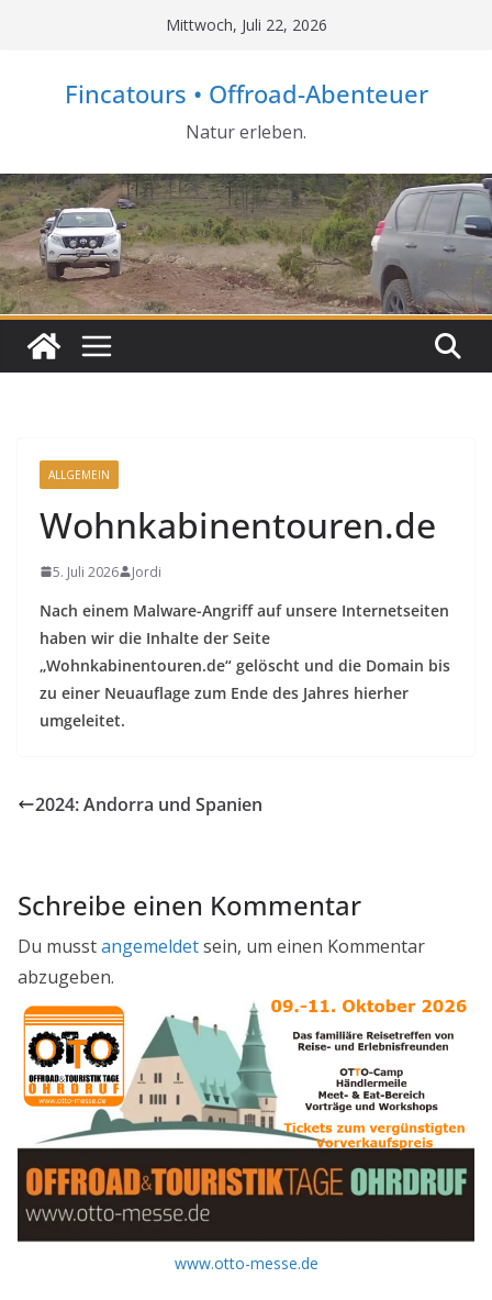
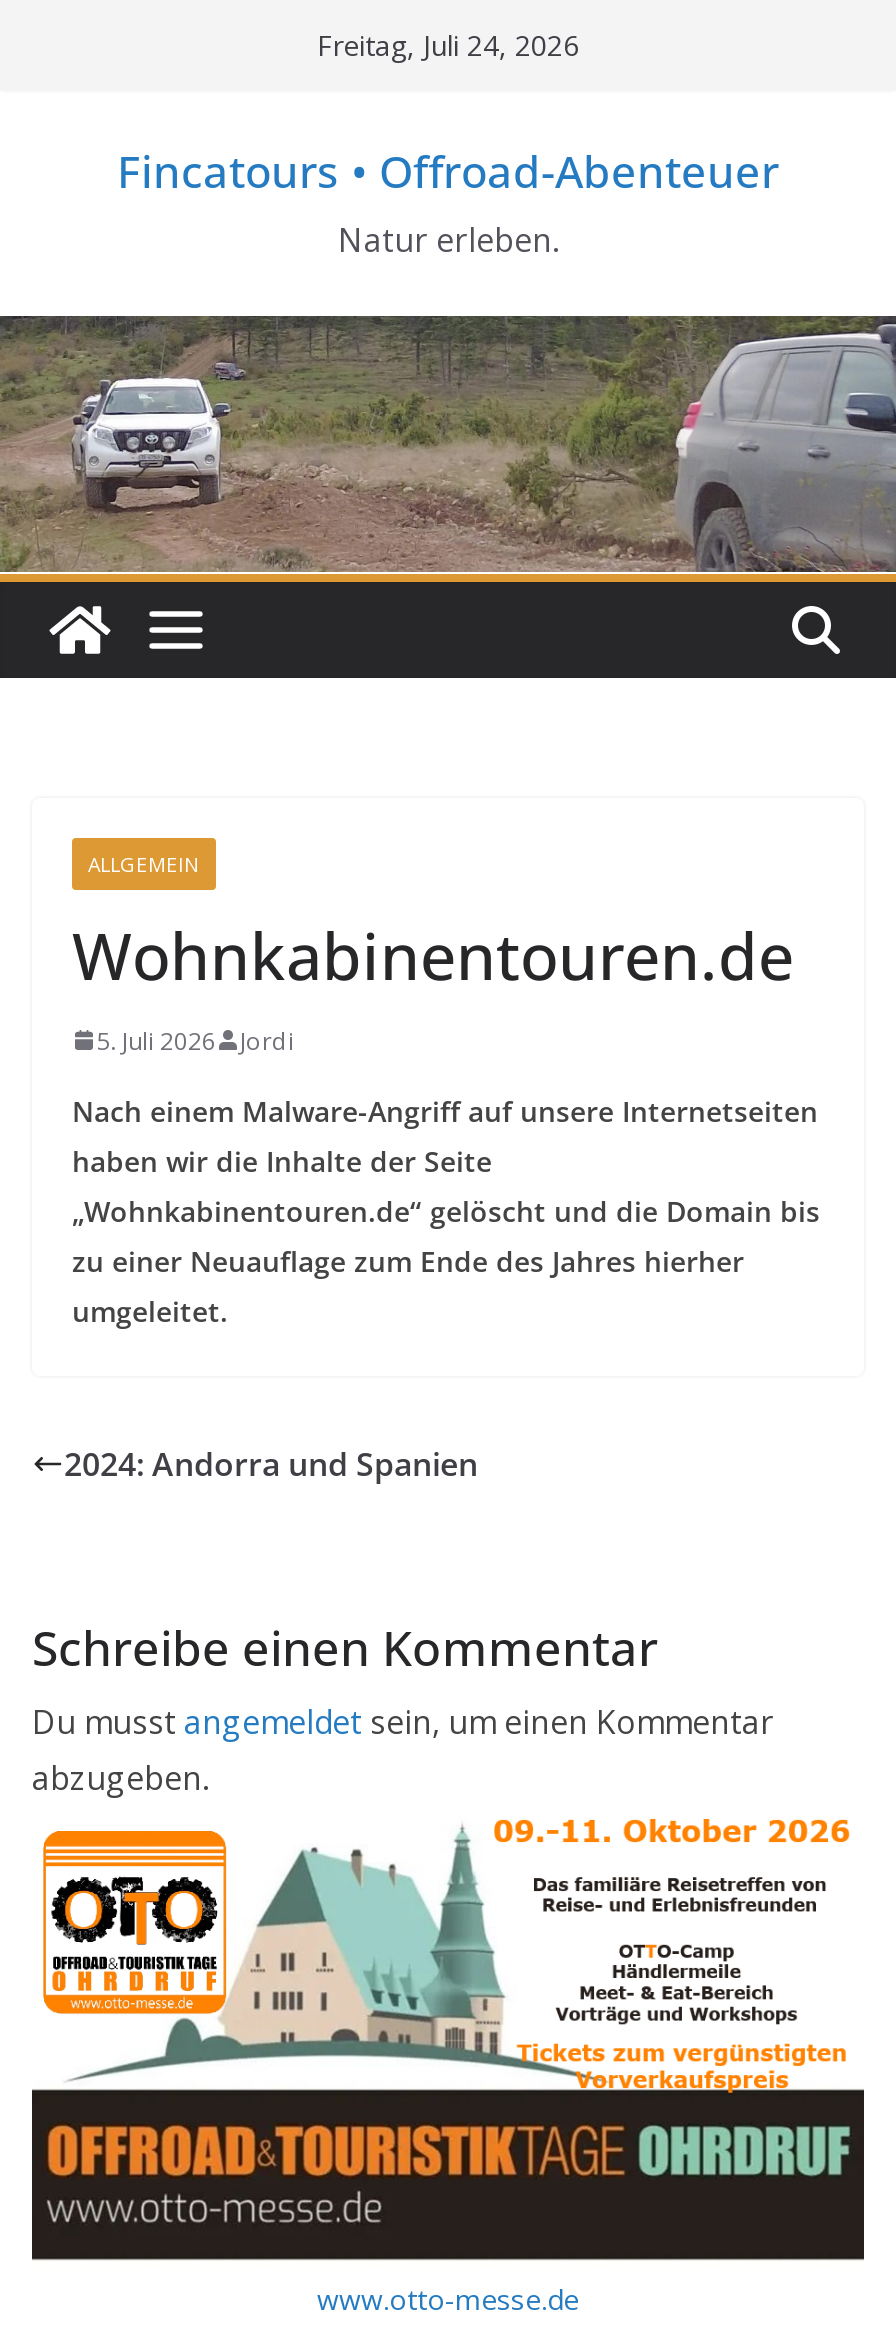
- Mittwoch, Juli 22, 2026
+ Freitag, Juli 24, 2026
